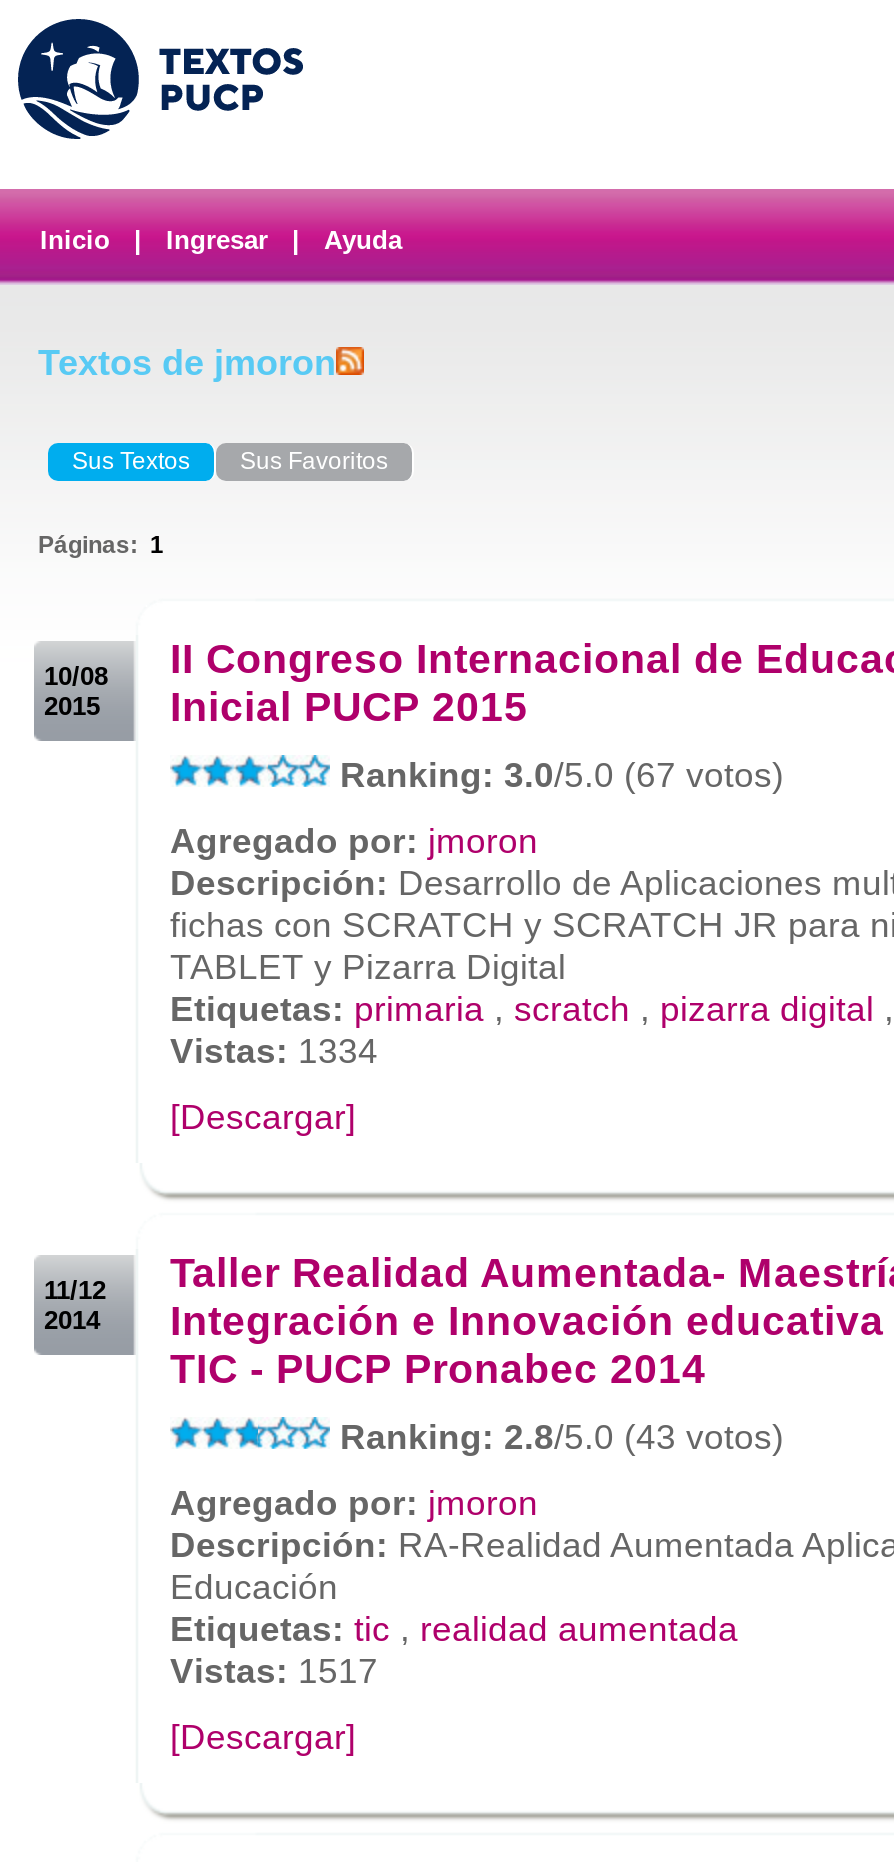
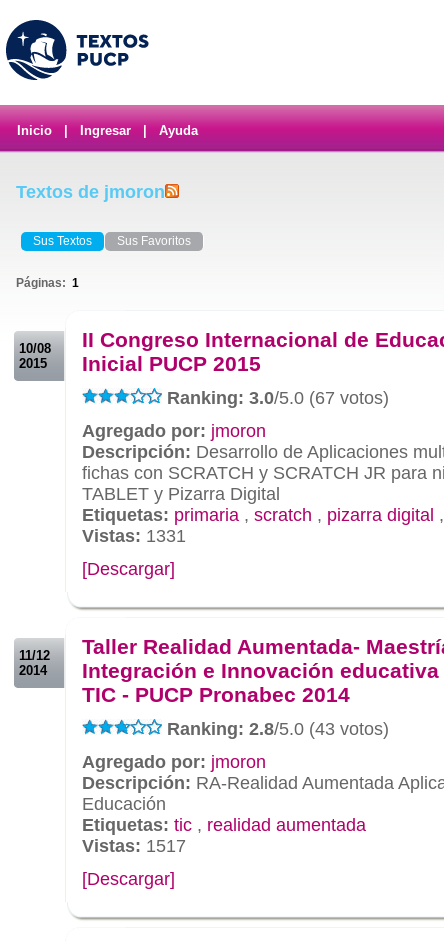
- Vistas: 1334
+ Vistas: 1331
